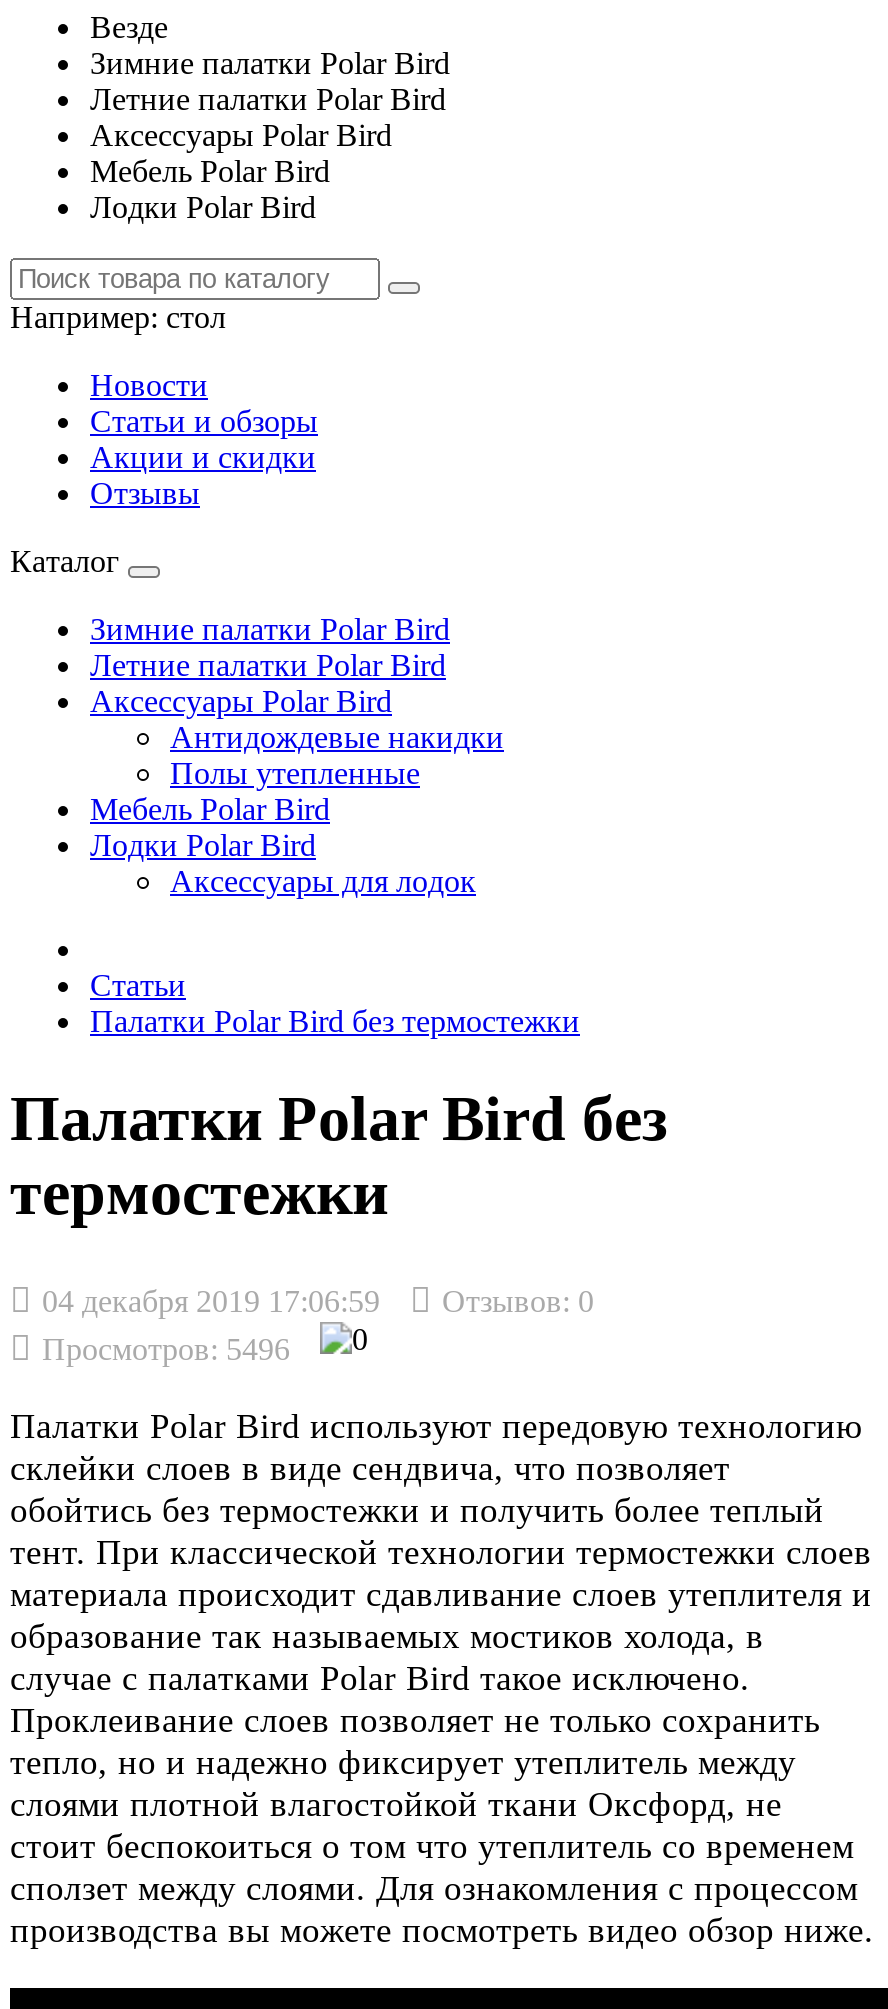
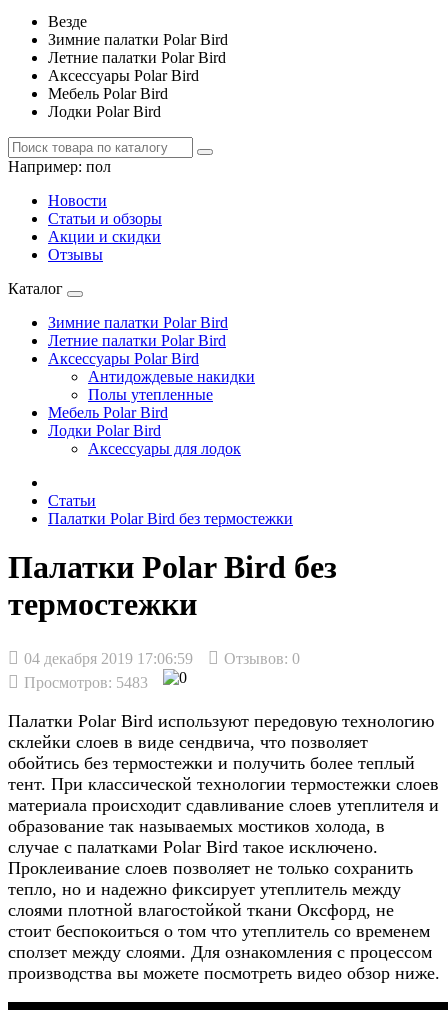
- Например:стол
+ Например:пол

- Просмотров: 5496
+ Просмотров: 5483
